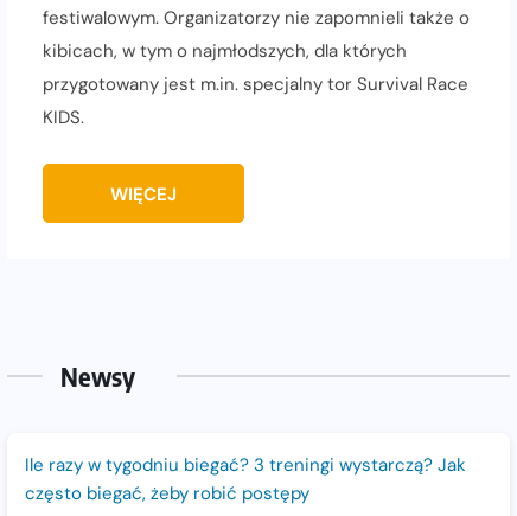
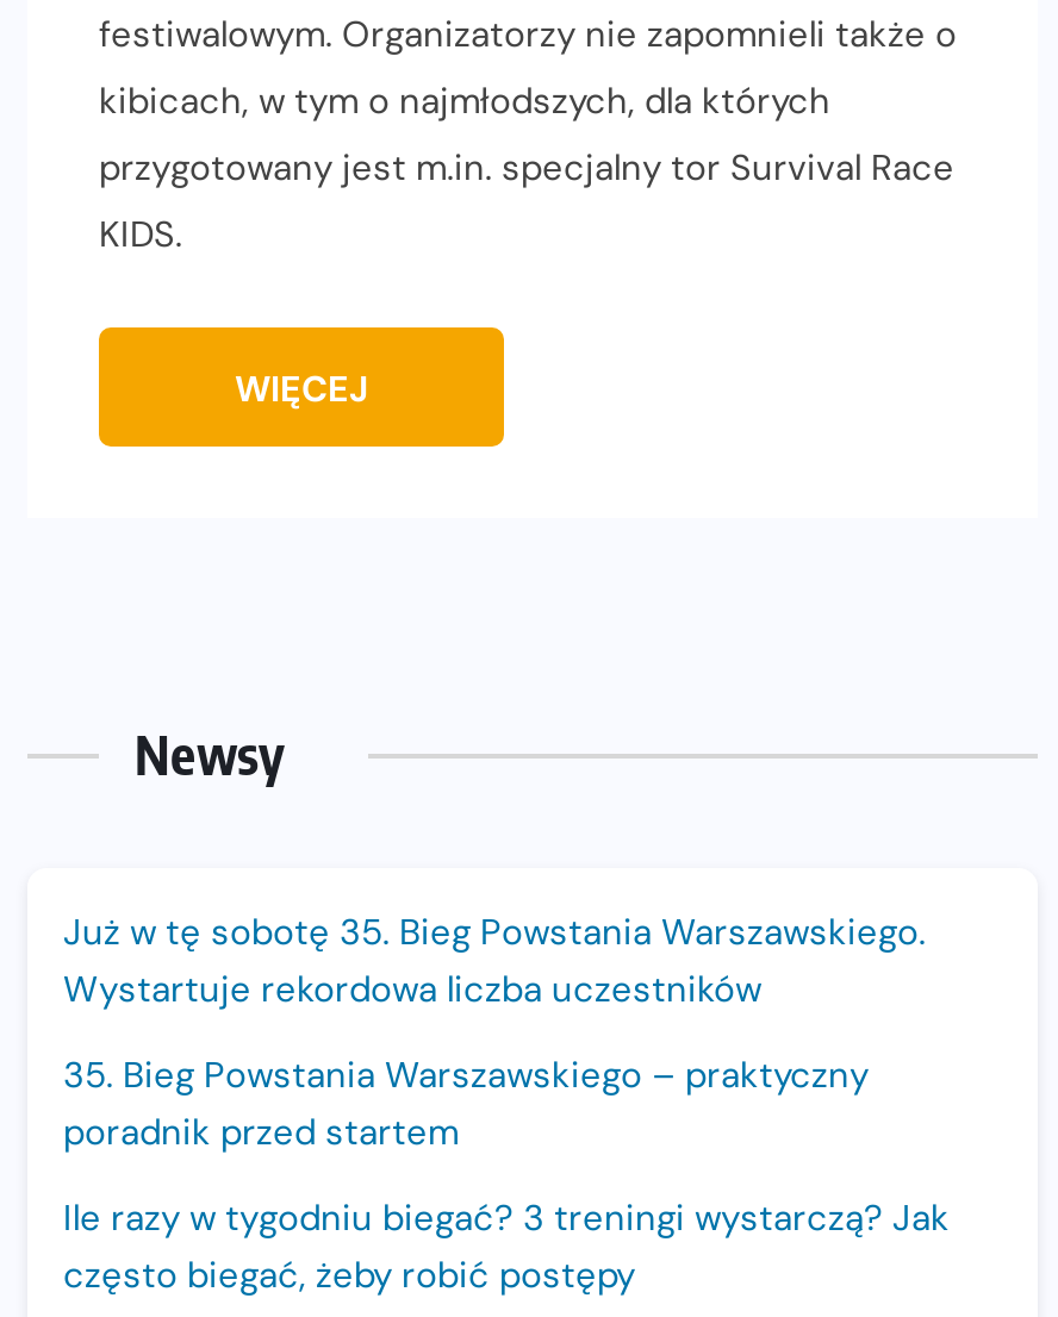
+ Już w tę sobotę 35. Bieg Powstania Warszawskiego.
+ Wystartuje rekordowa liczba uczestników
+ 35. Bieg Powstania Warszawskiego – praktyczny
+ poradnik przed startem
